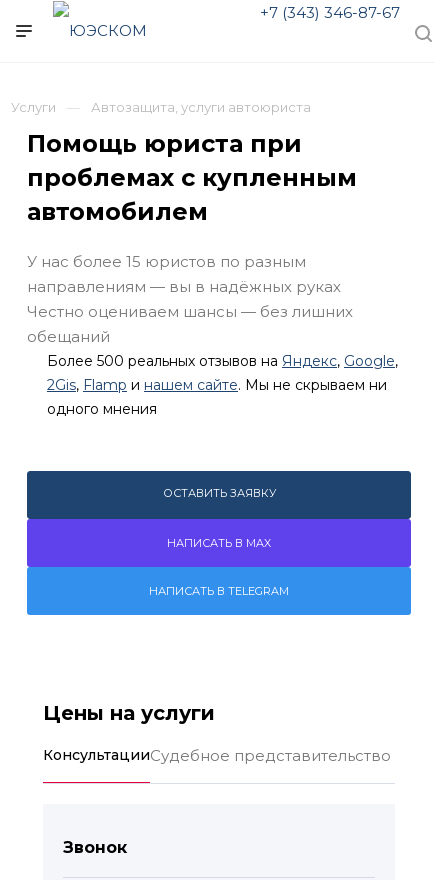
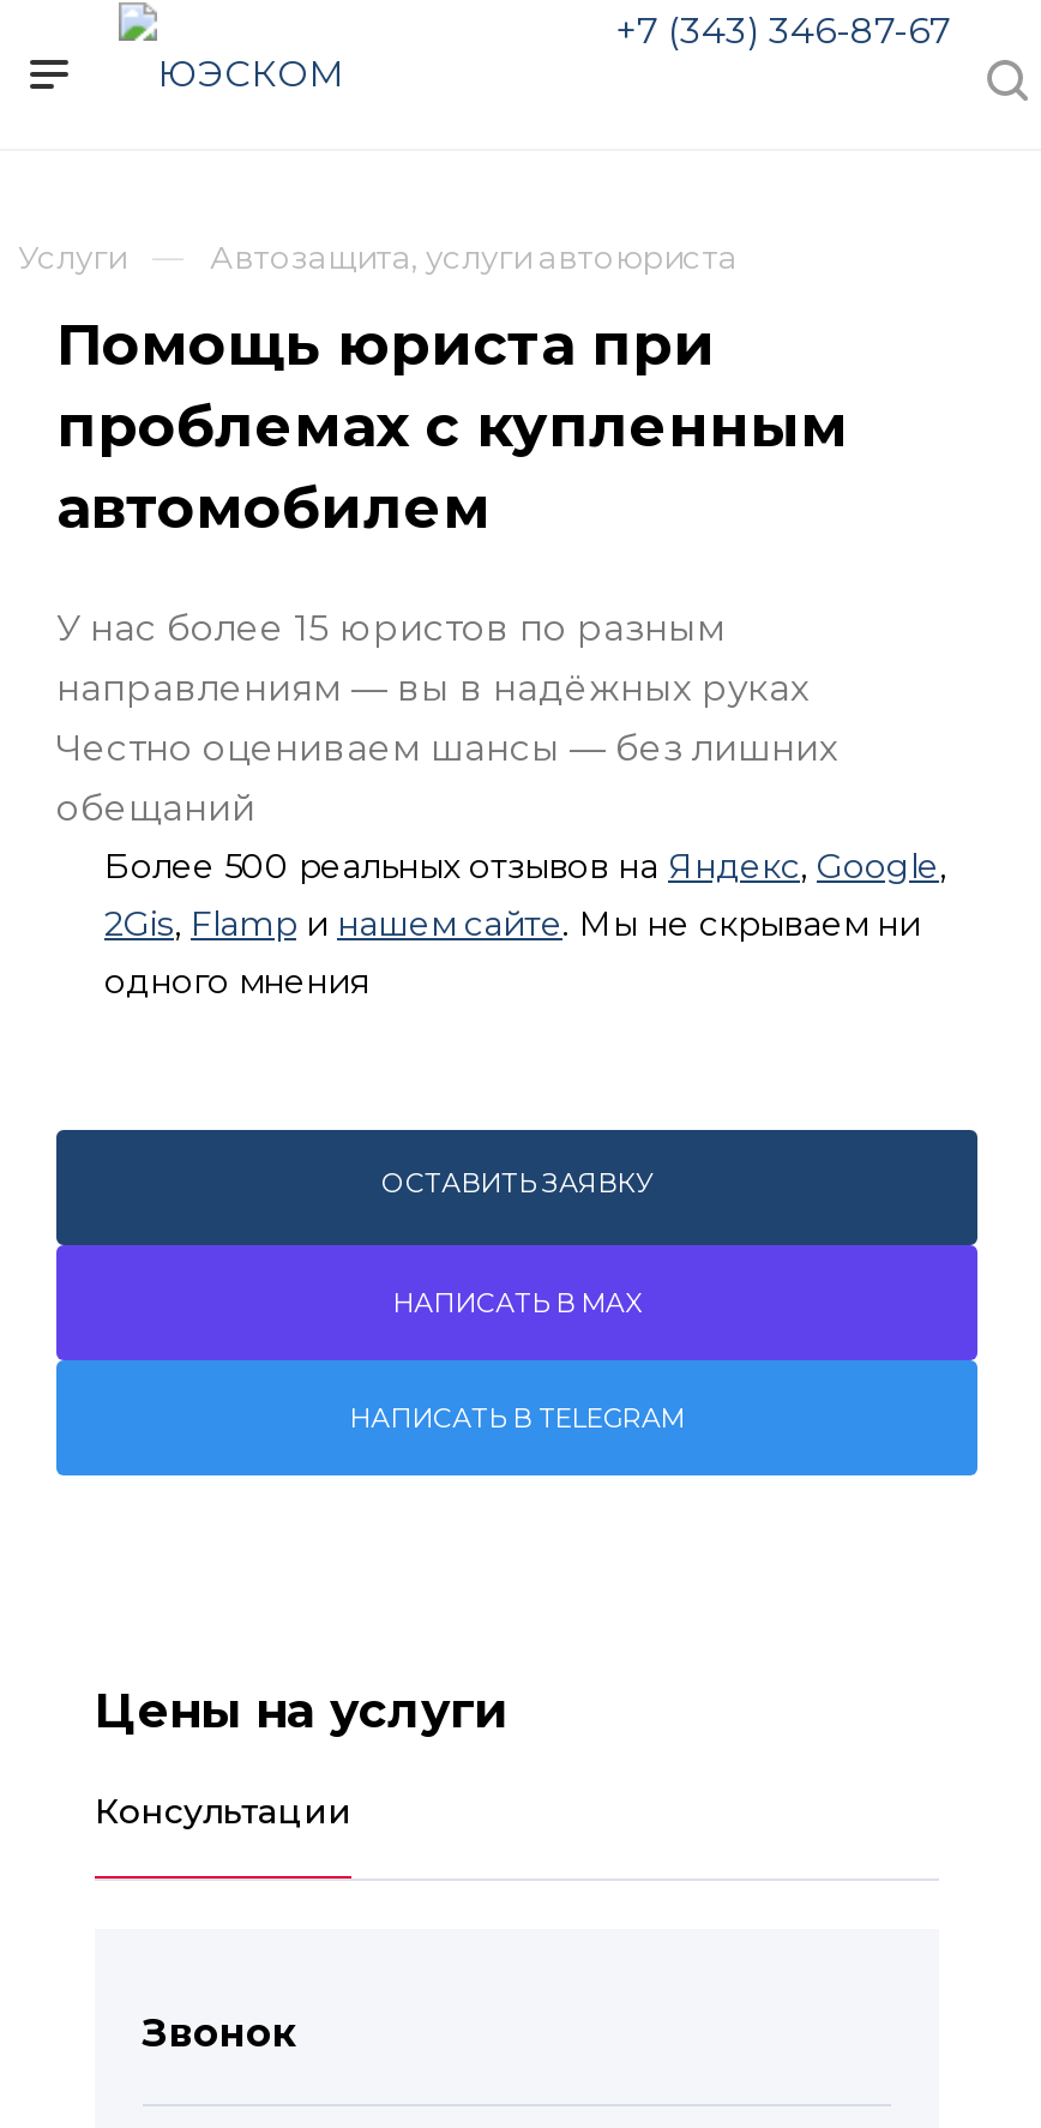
- КонсультацииСудебное представительство
+ Консультации
